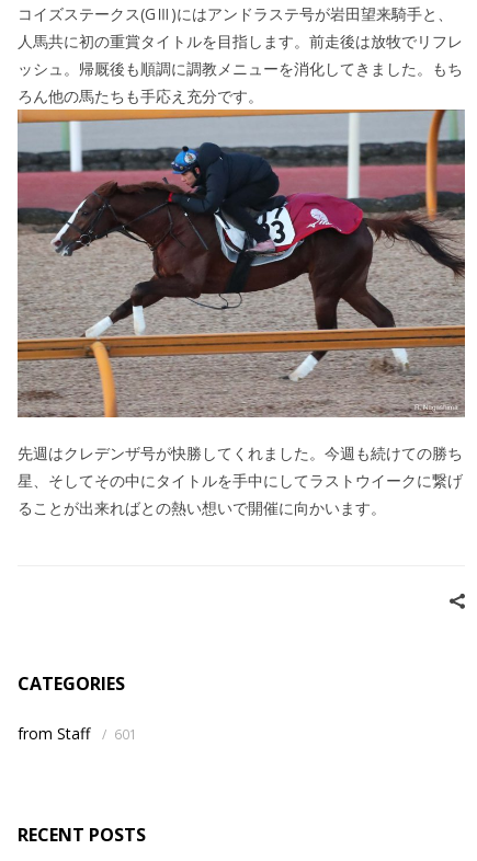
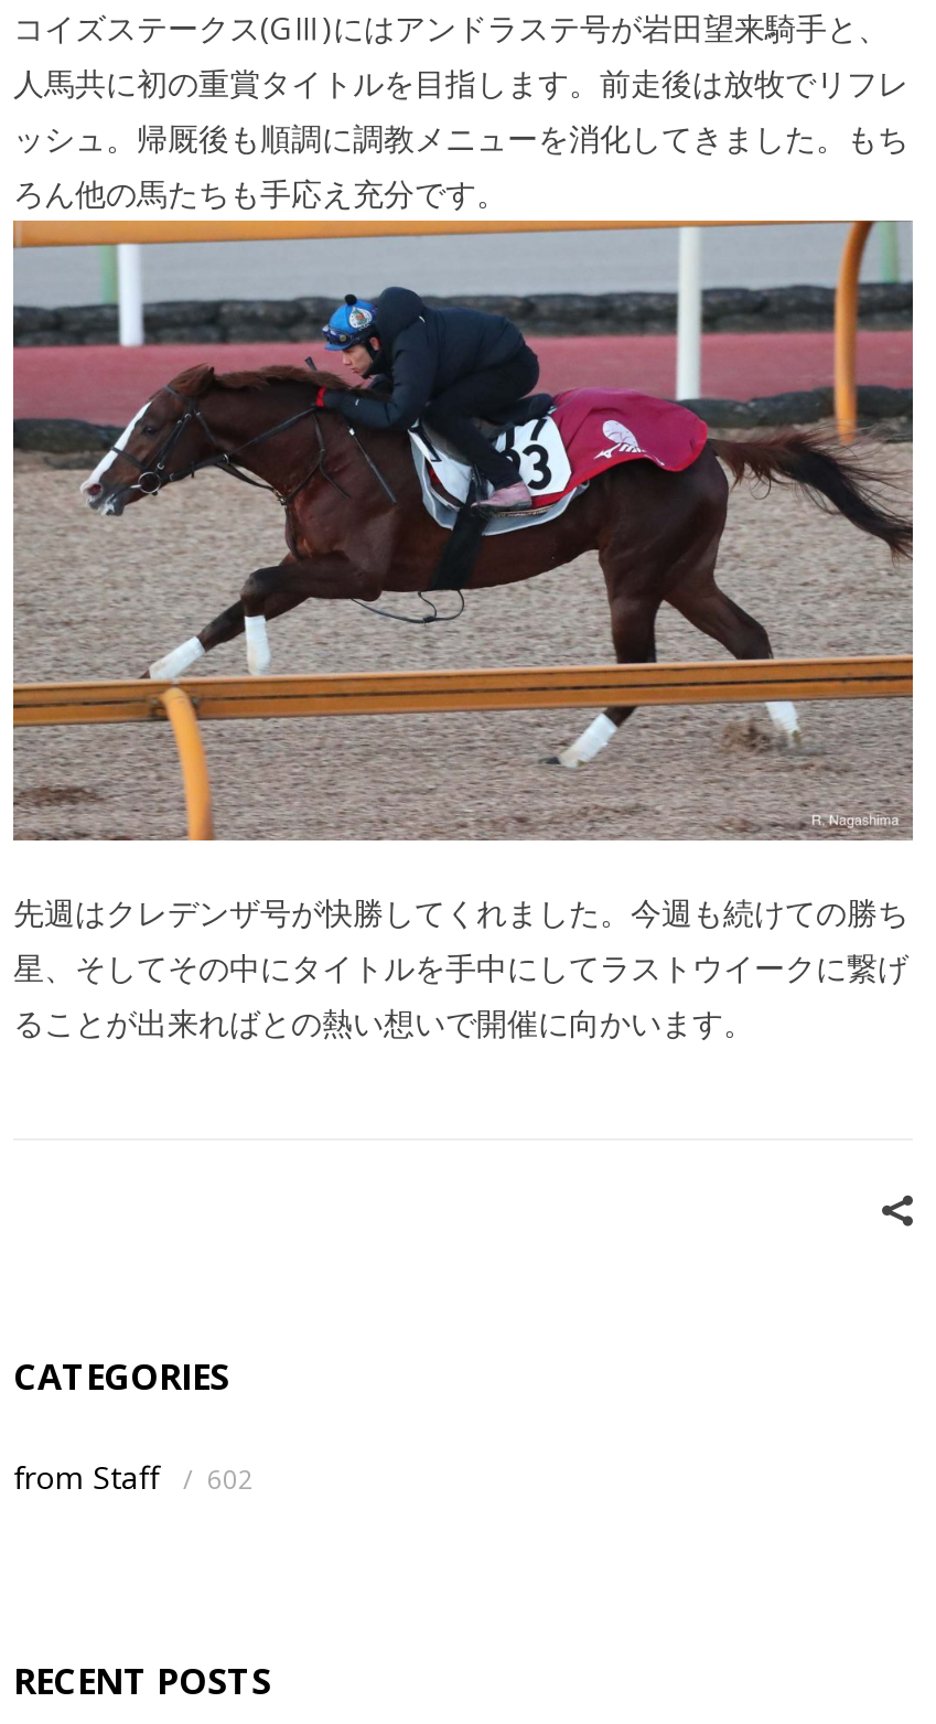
- from Staff / 601
+ from Staff / 602
